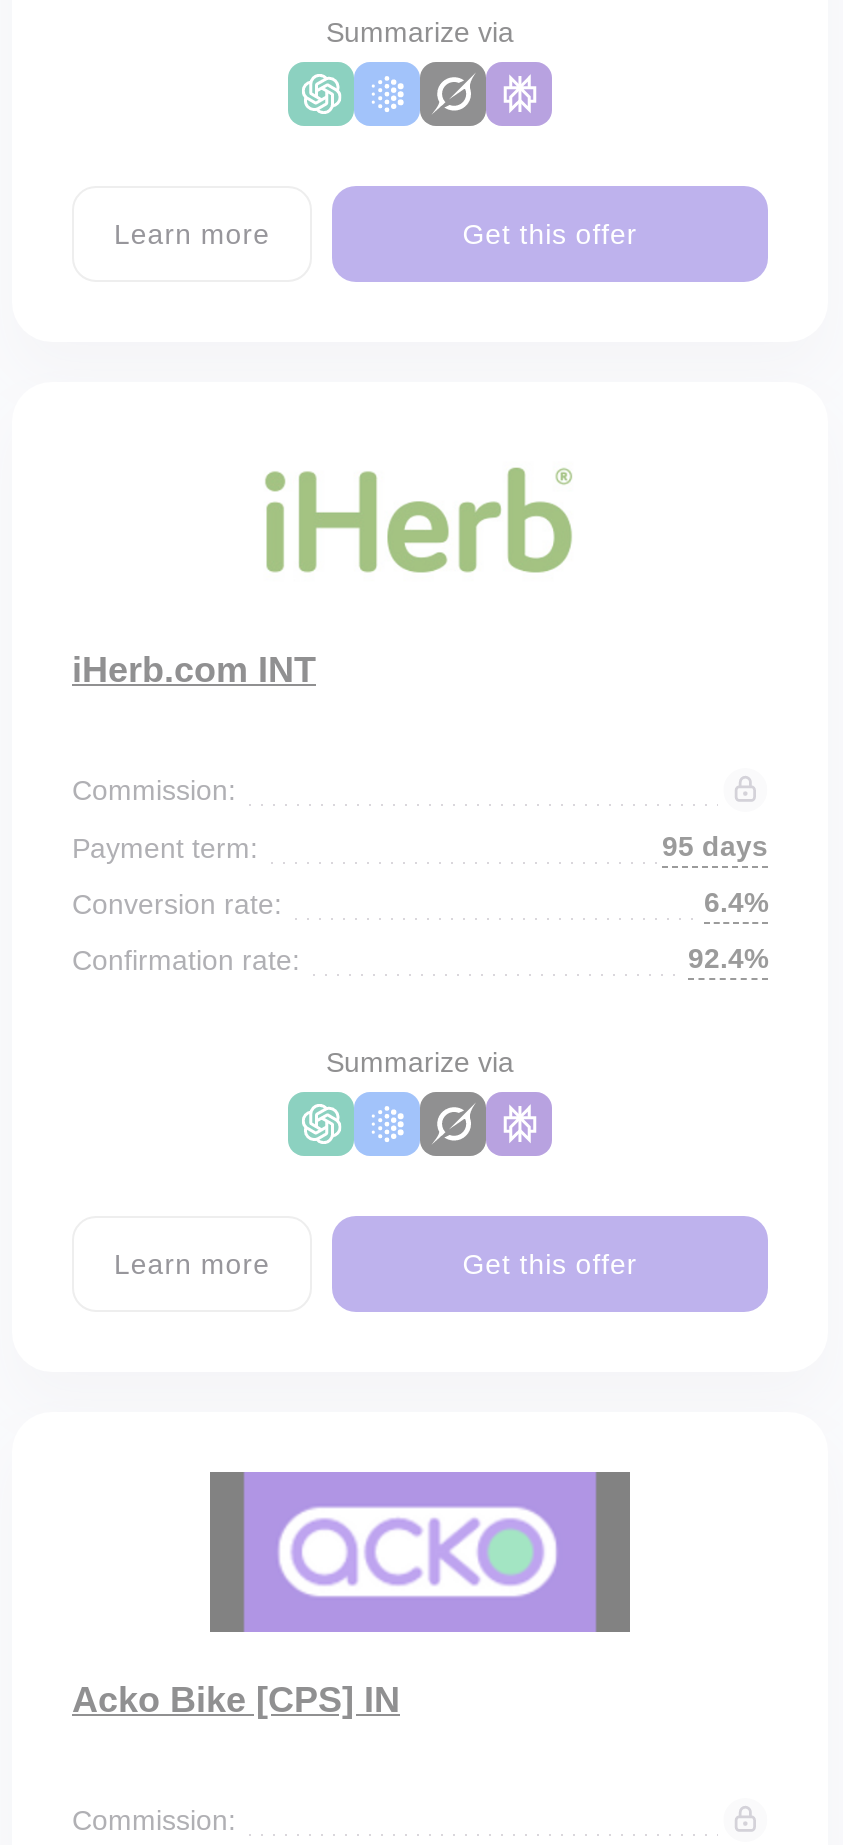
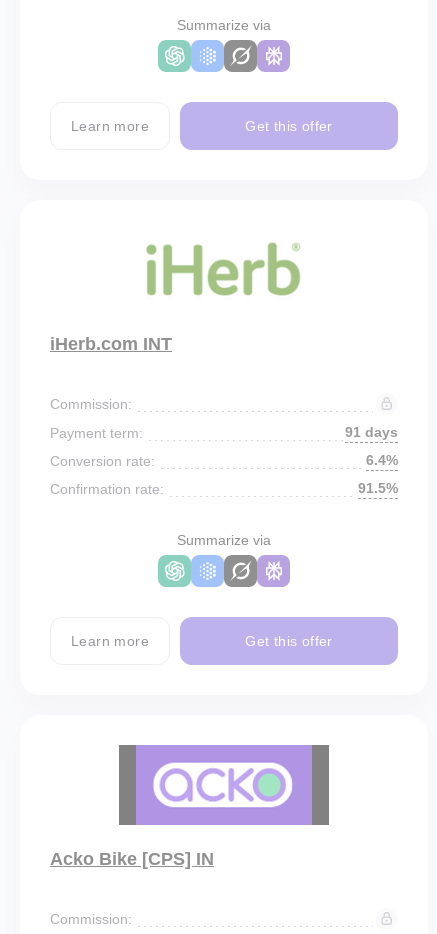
- 95 days
+ 91 days

- 92.4%
+ 91.5%
